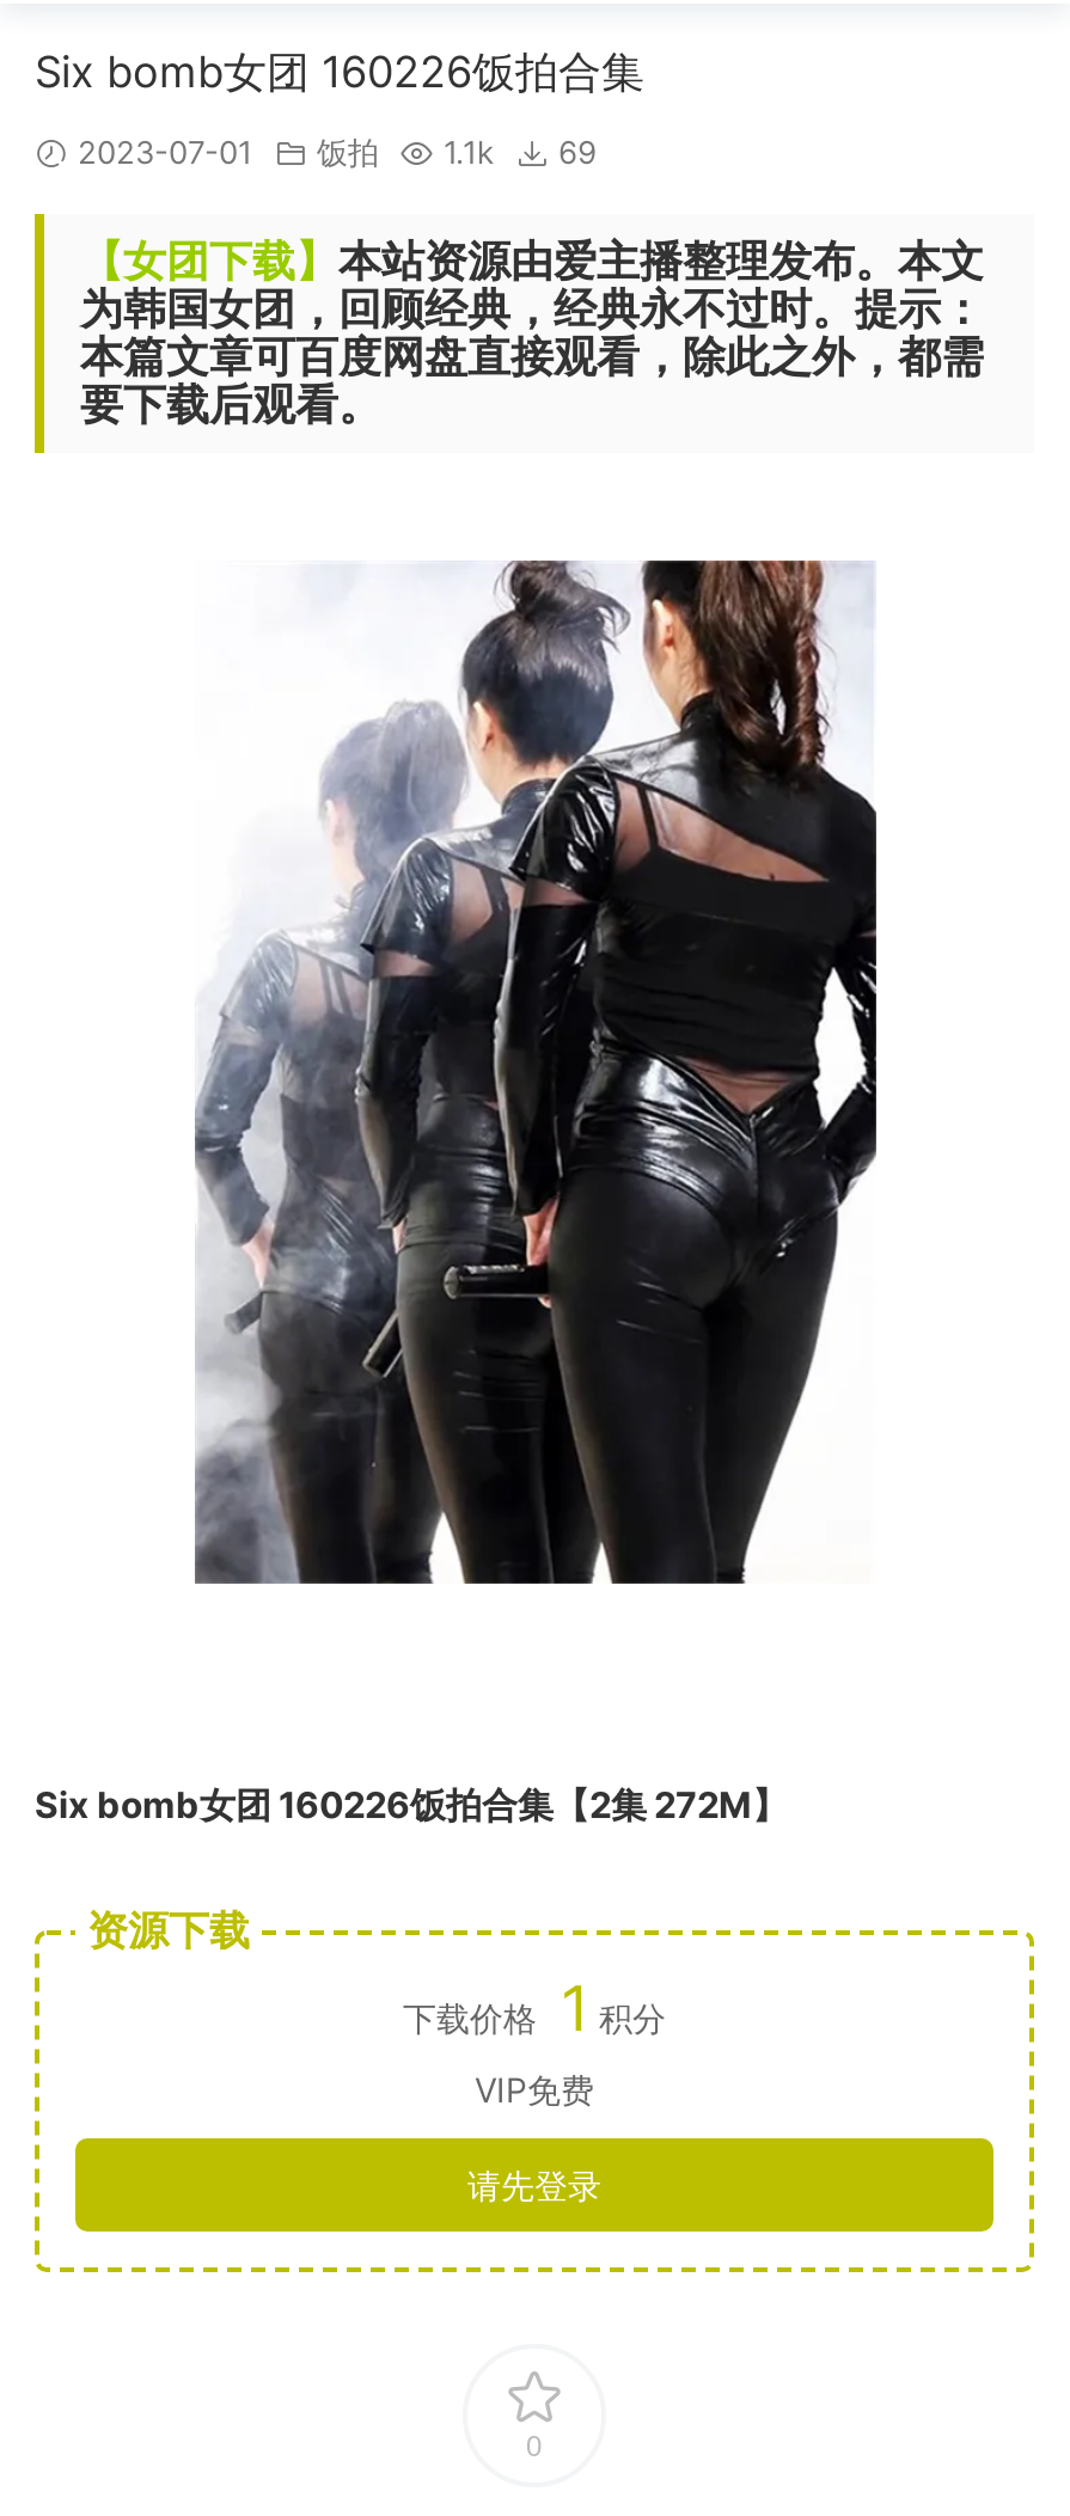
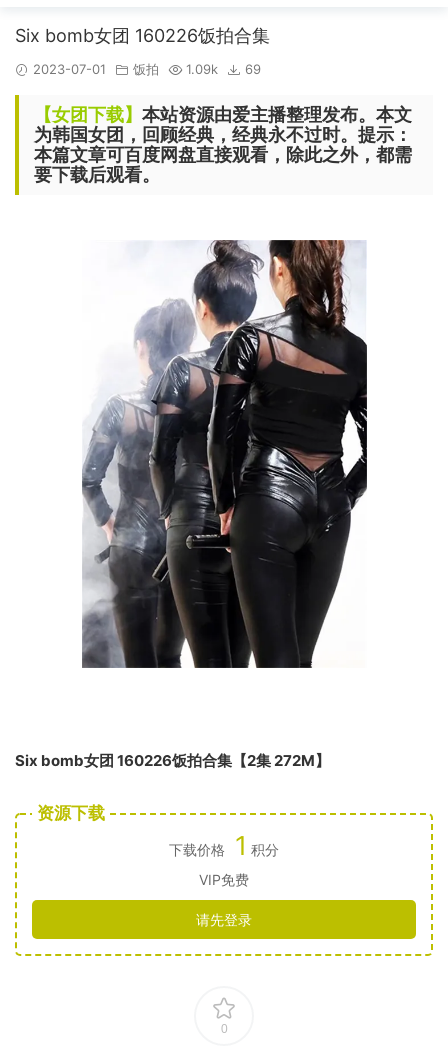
- 2023-07-01 饭拍 1.1k 69
+ 2023-07-01 饭拍 1.09k 69
